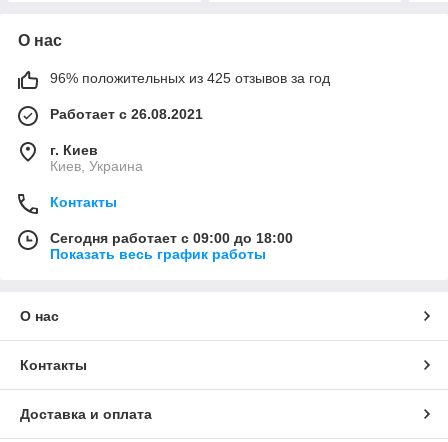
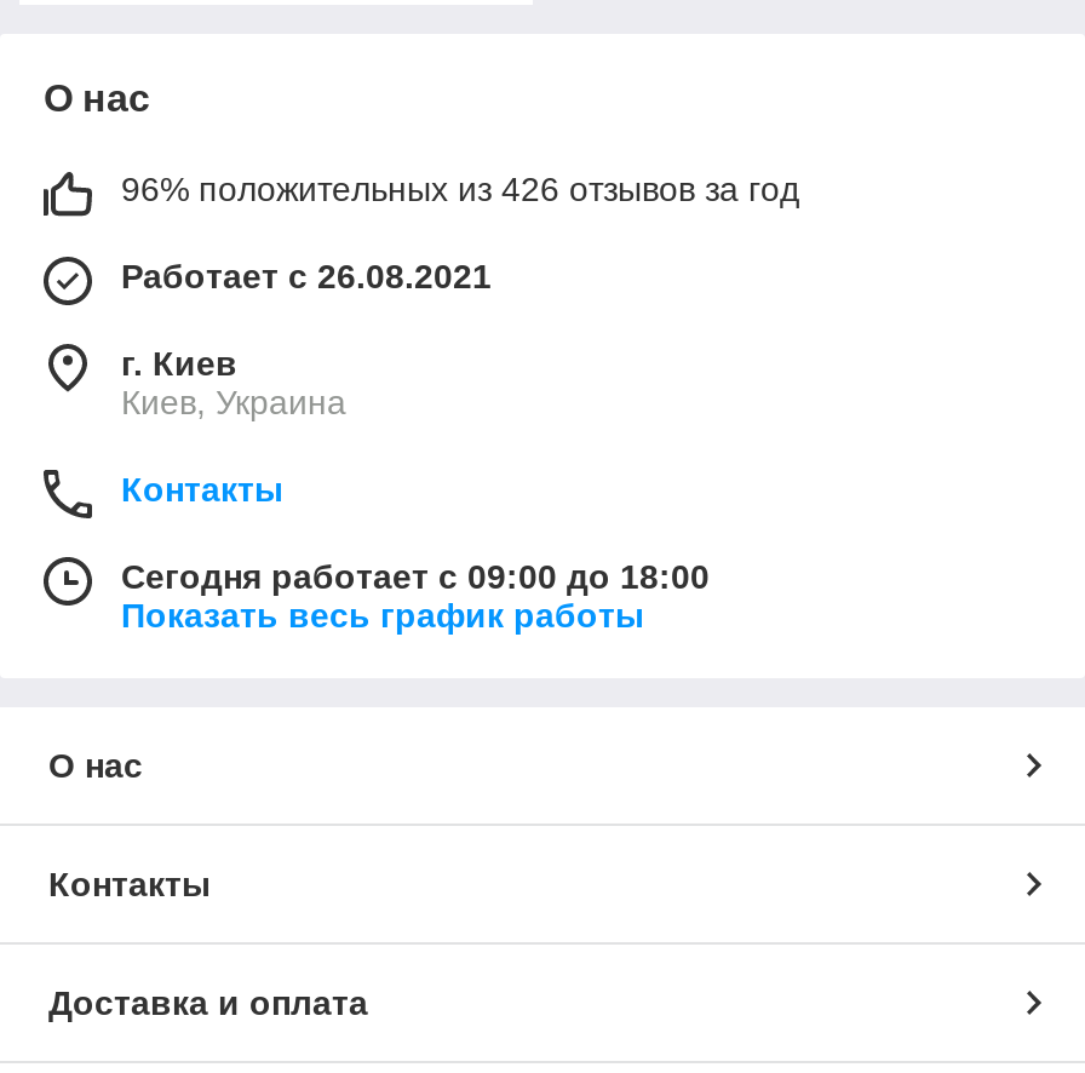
- 96% положительных из 425 отзывов за год
+ 96% положительных из 426 отзывов за год
